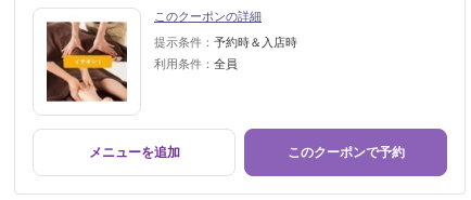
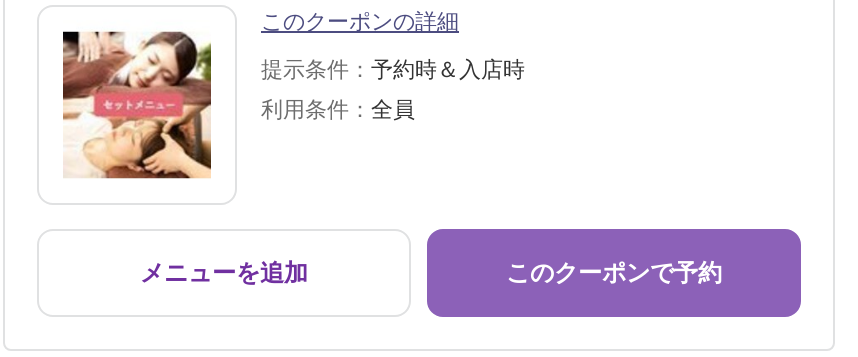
- [image]
+ [image]
